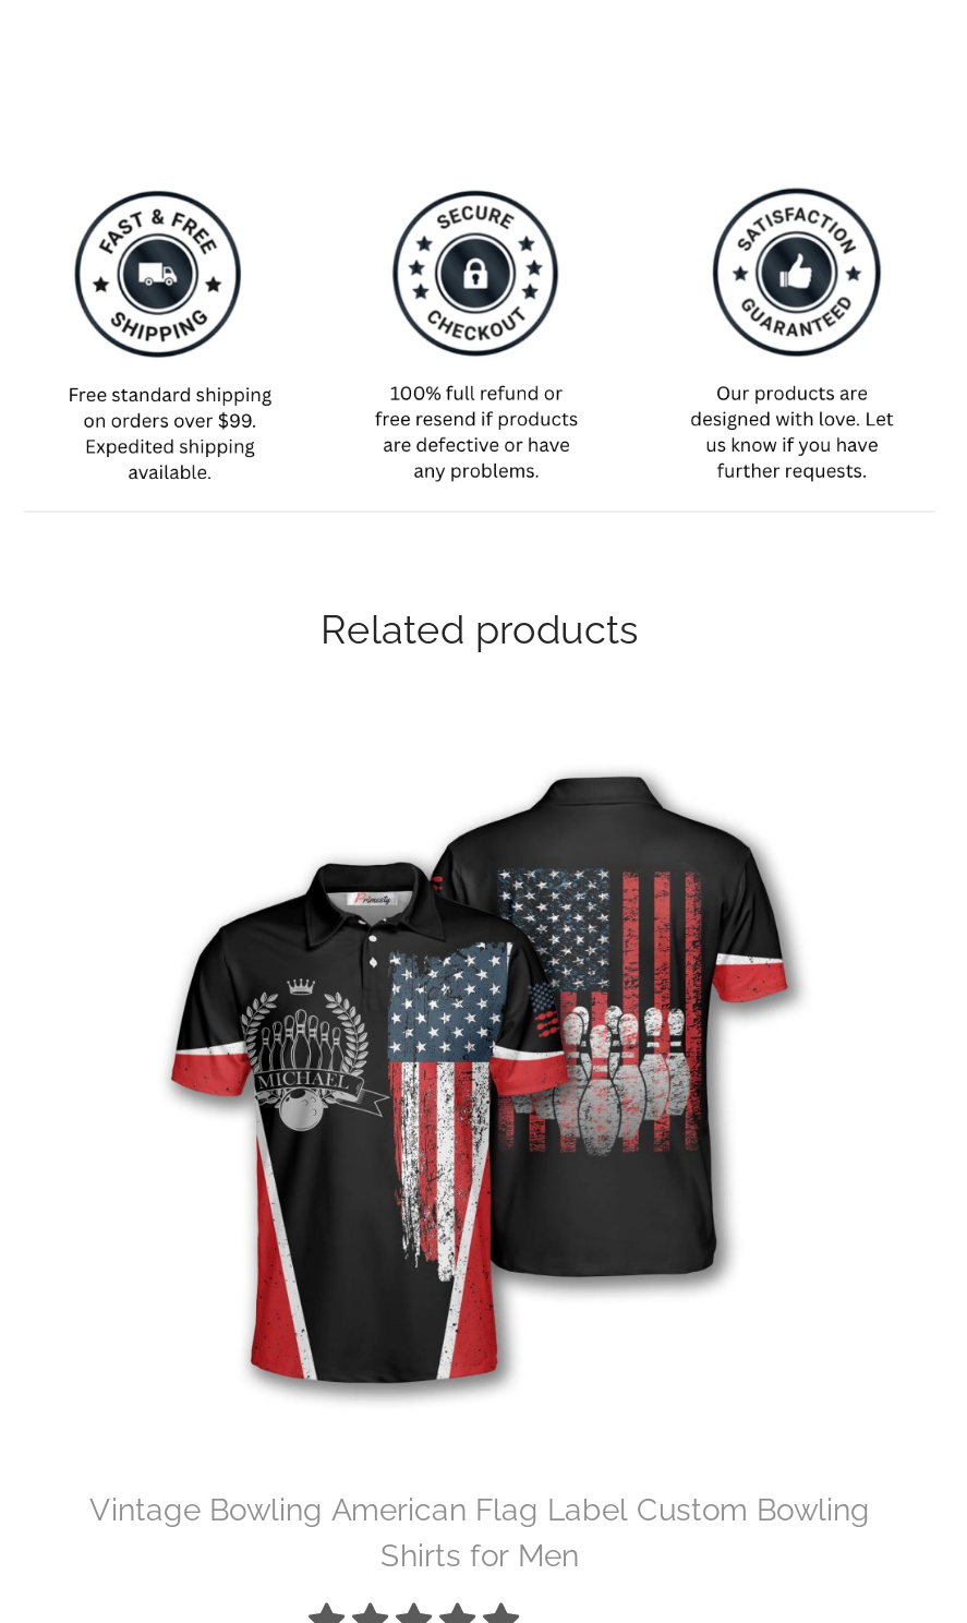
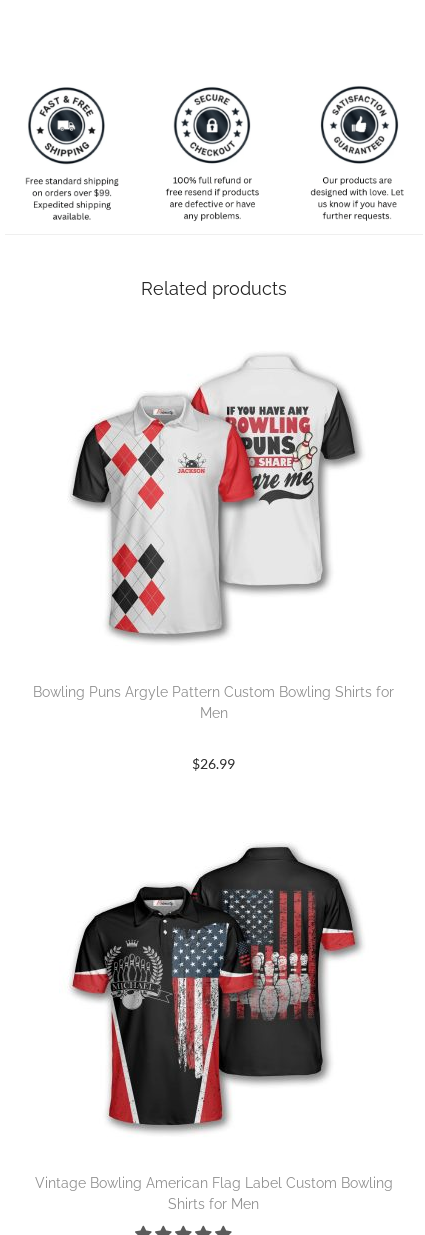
+ Bowling Puns Argyle Pattern Custom Bowling Shirts for
+ Men
+ $26.99

+ [image]
